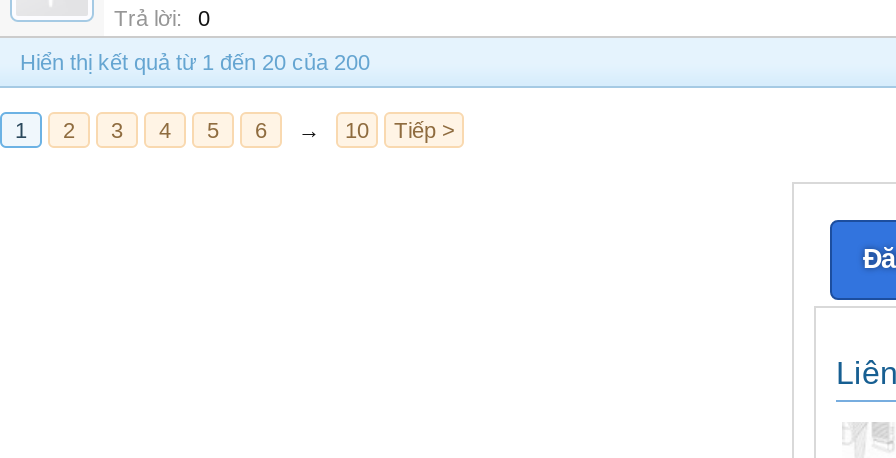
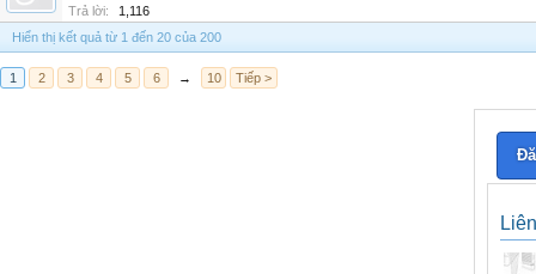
- Trả lời: 0
+ Trả lời: 1,116
